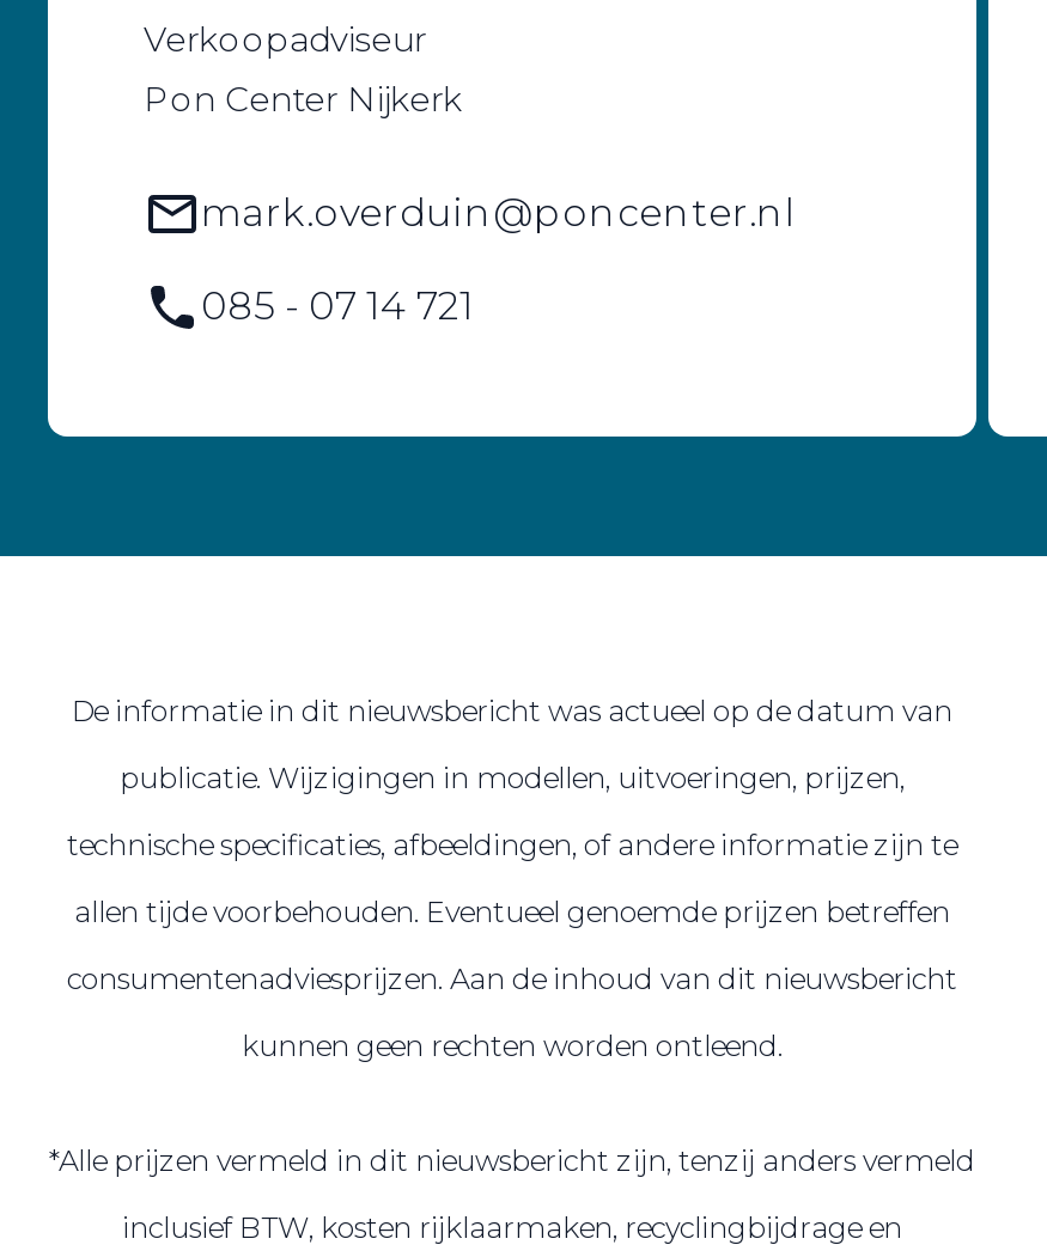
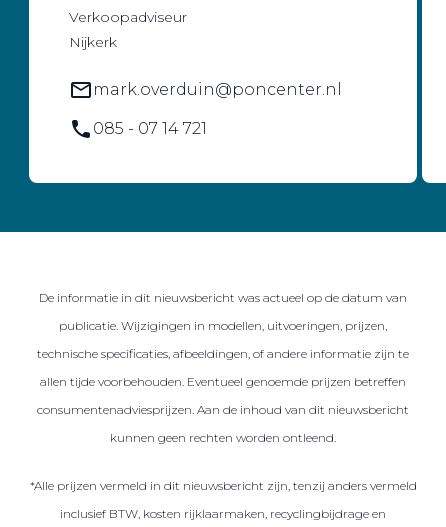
- Pon Center Nijkerk
+ Nijkerk
